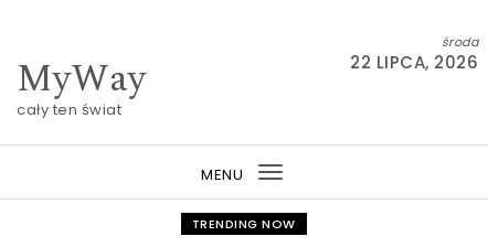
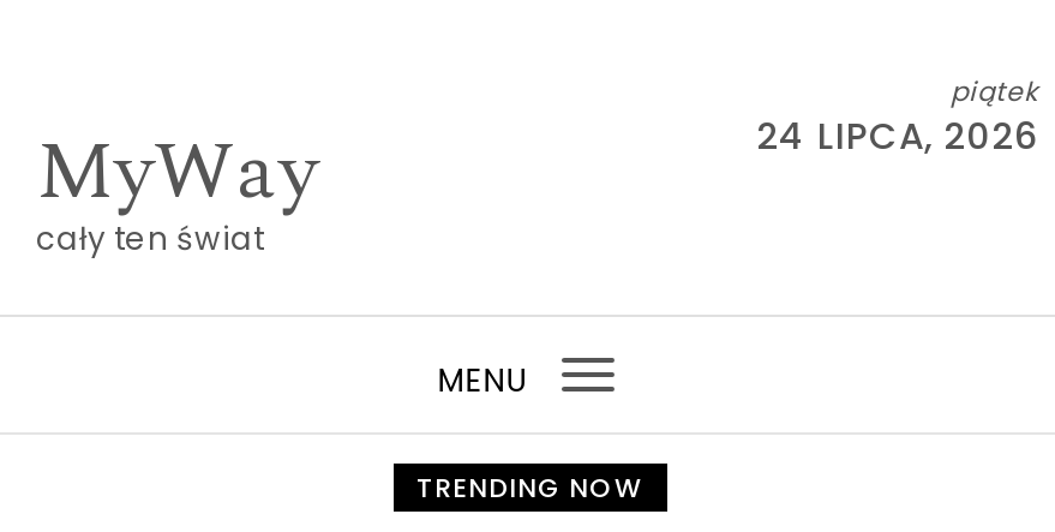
- środa
- 22 LIPCA, 2026
+ piątek
+ 24 LIPCA, 2026
